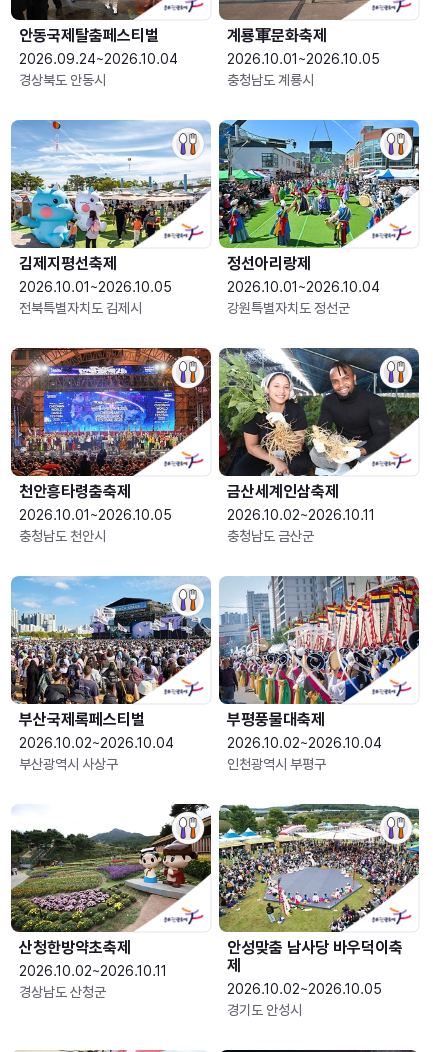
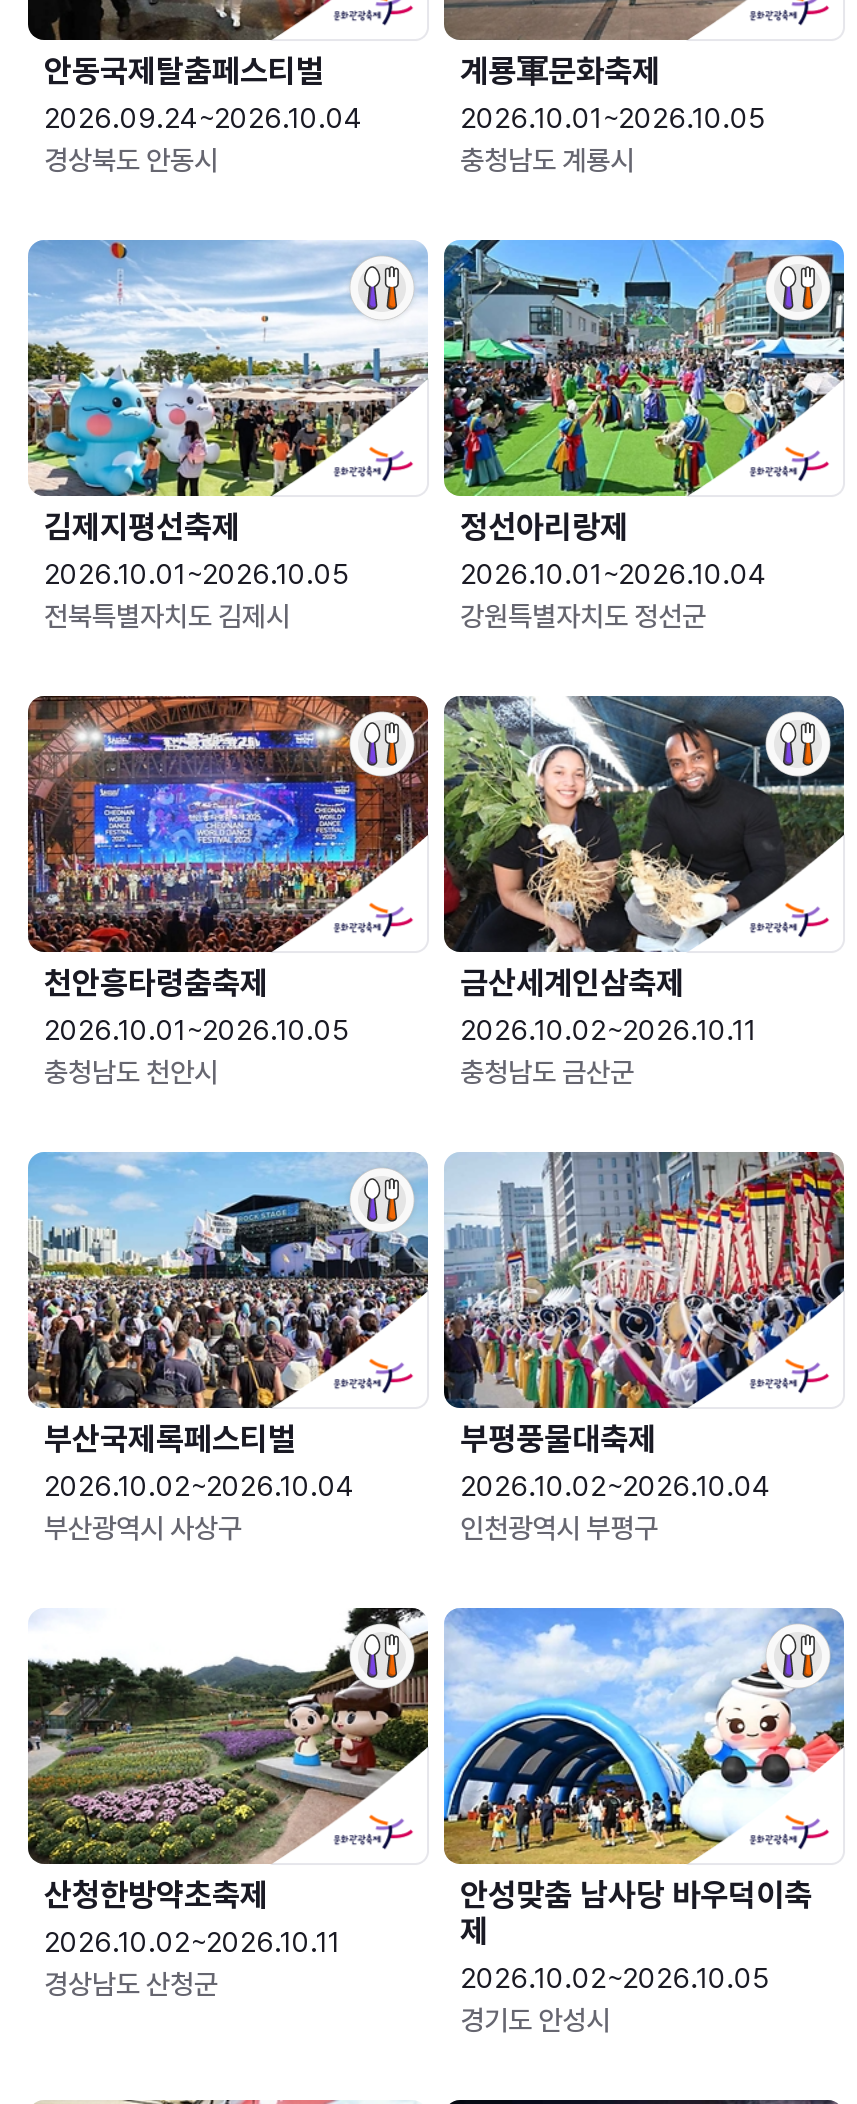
- [image]
+ [image]
